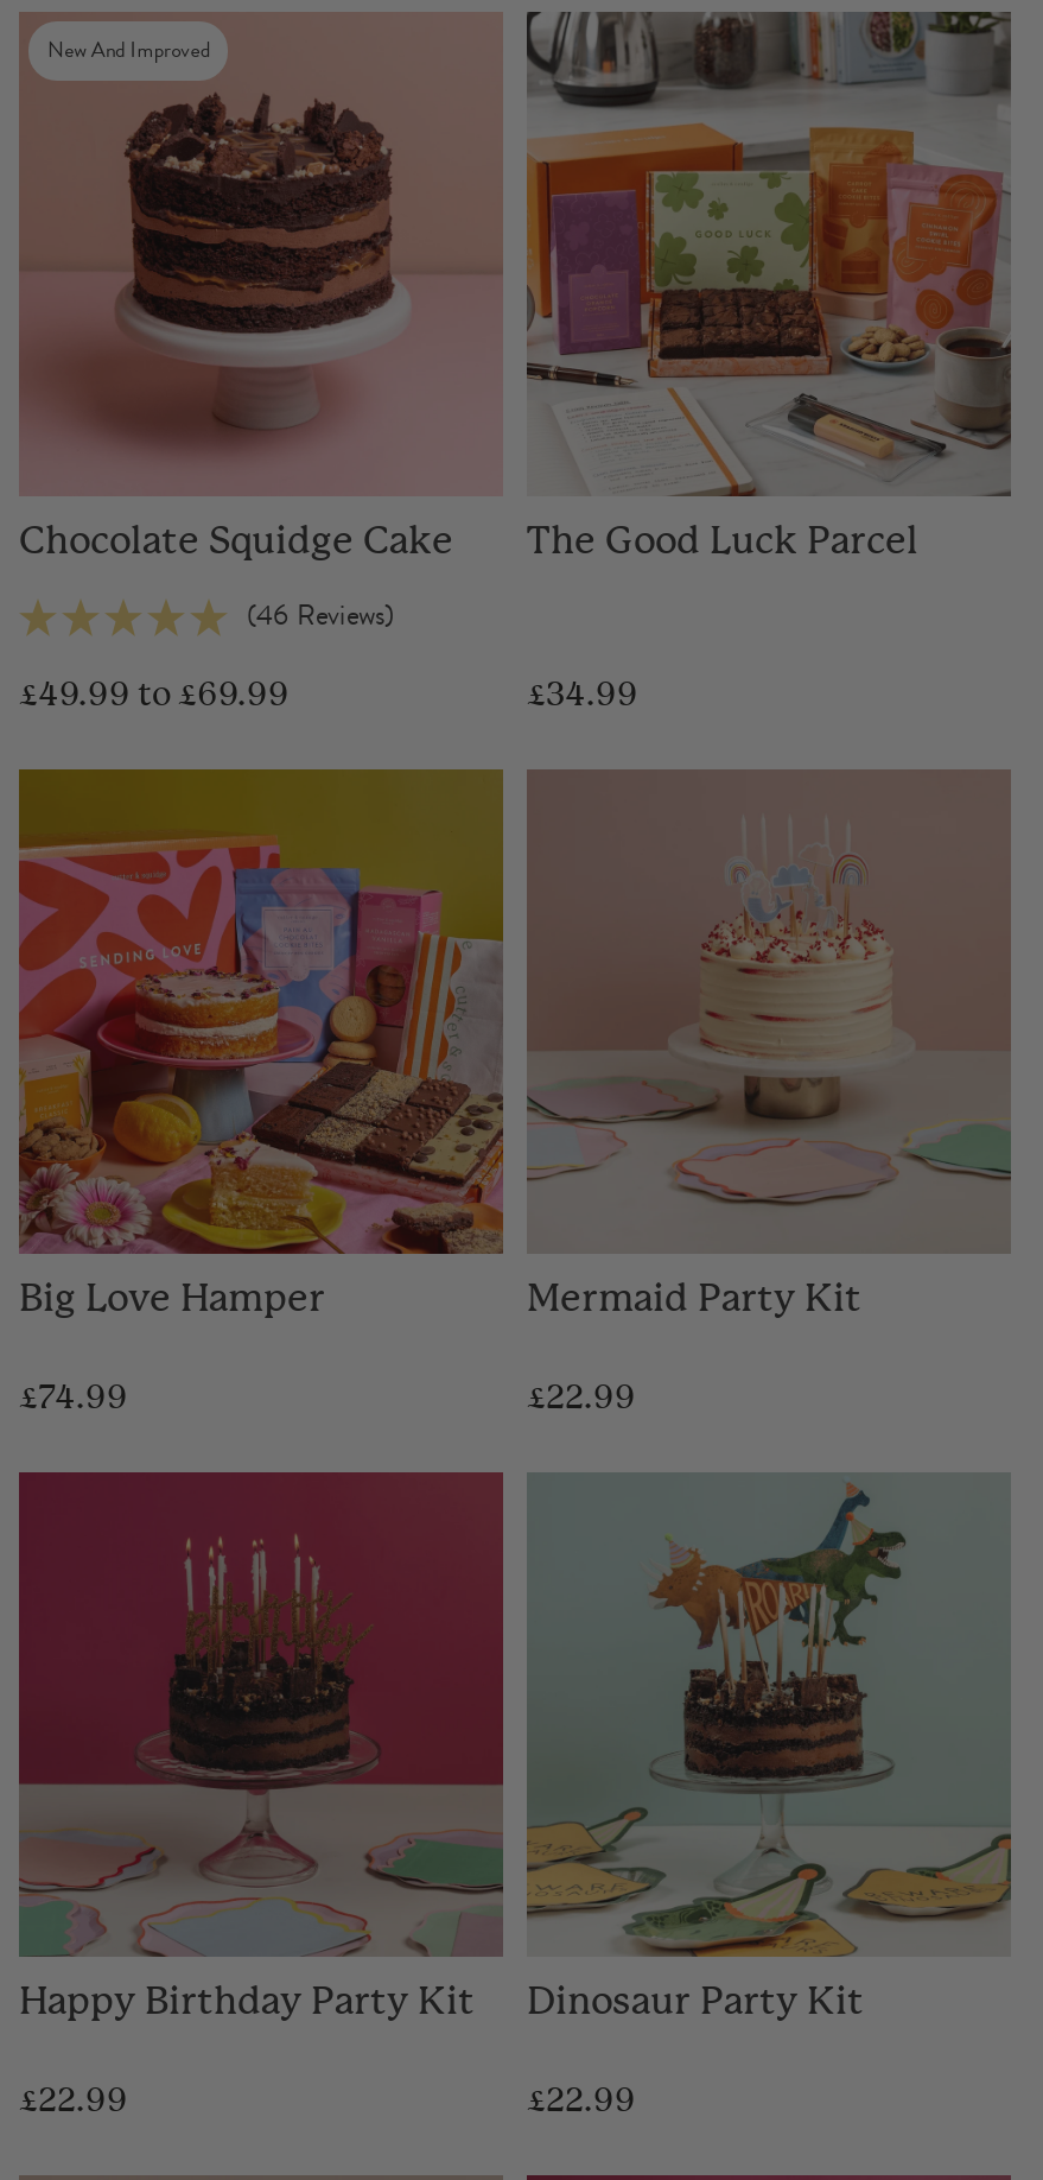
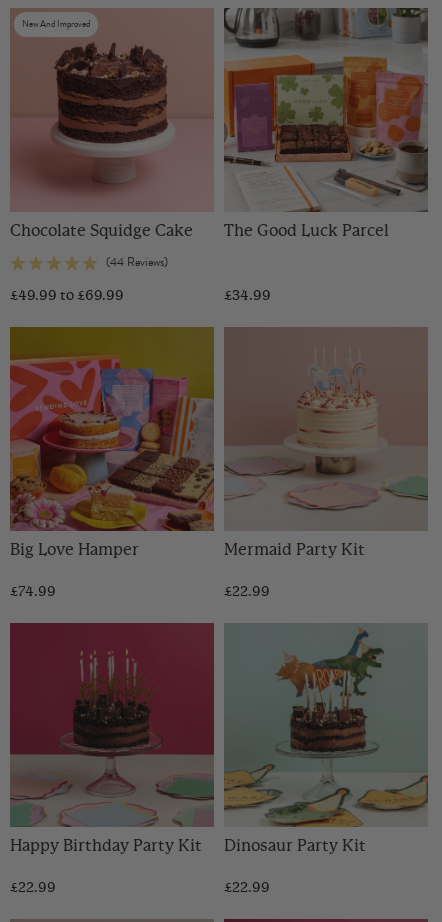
- (46 Reviews)
+ (44 Reviews)
